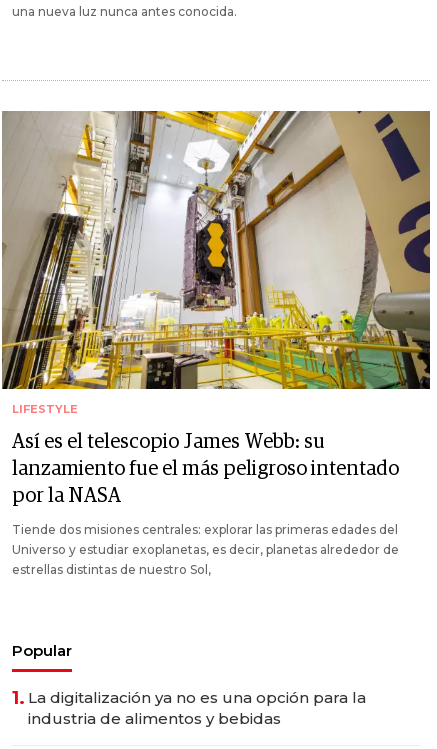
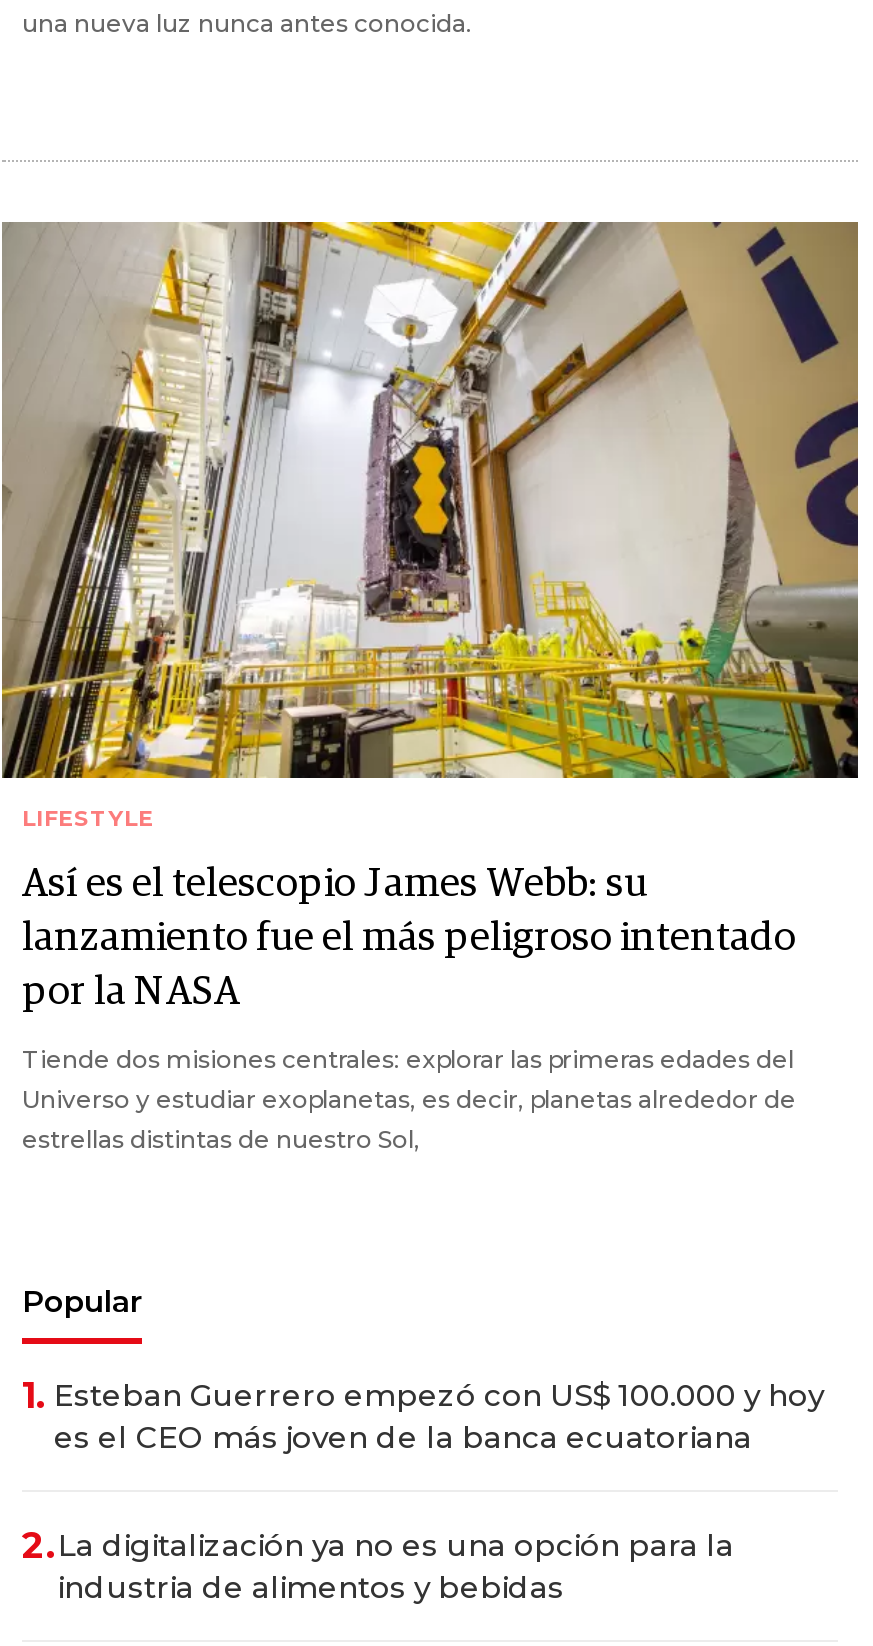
- 1. La digitalización ya no es una opción para la
+ 1. Esteban Guerrero empezó con US$ 100.000 y hoy
+ es el CEO más joven de la banca ecuatoriana
+ 2.La digitalización ya no es una opción para la
